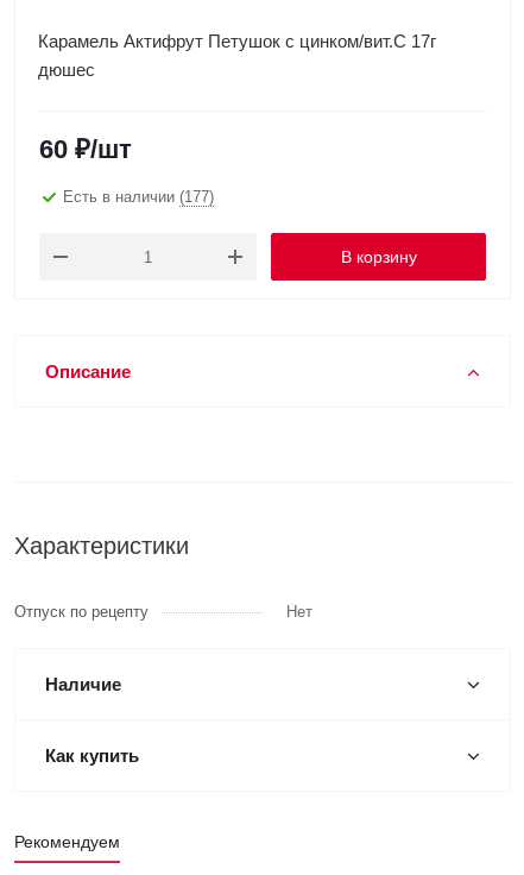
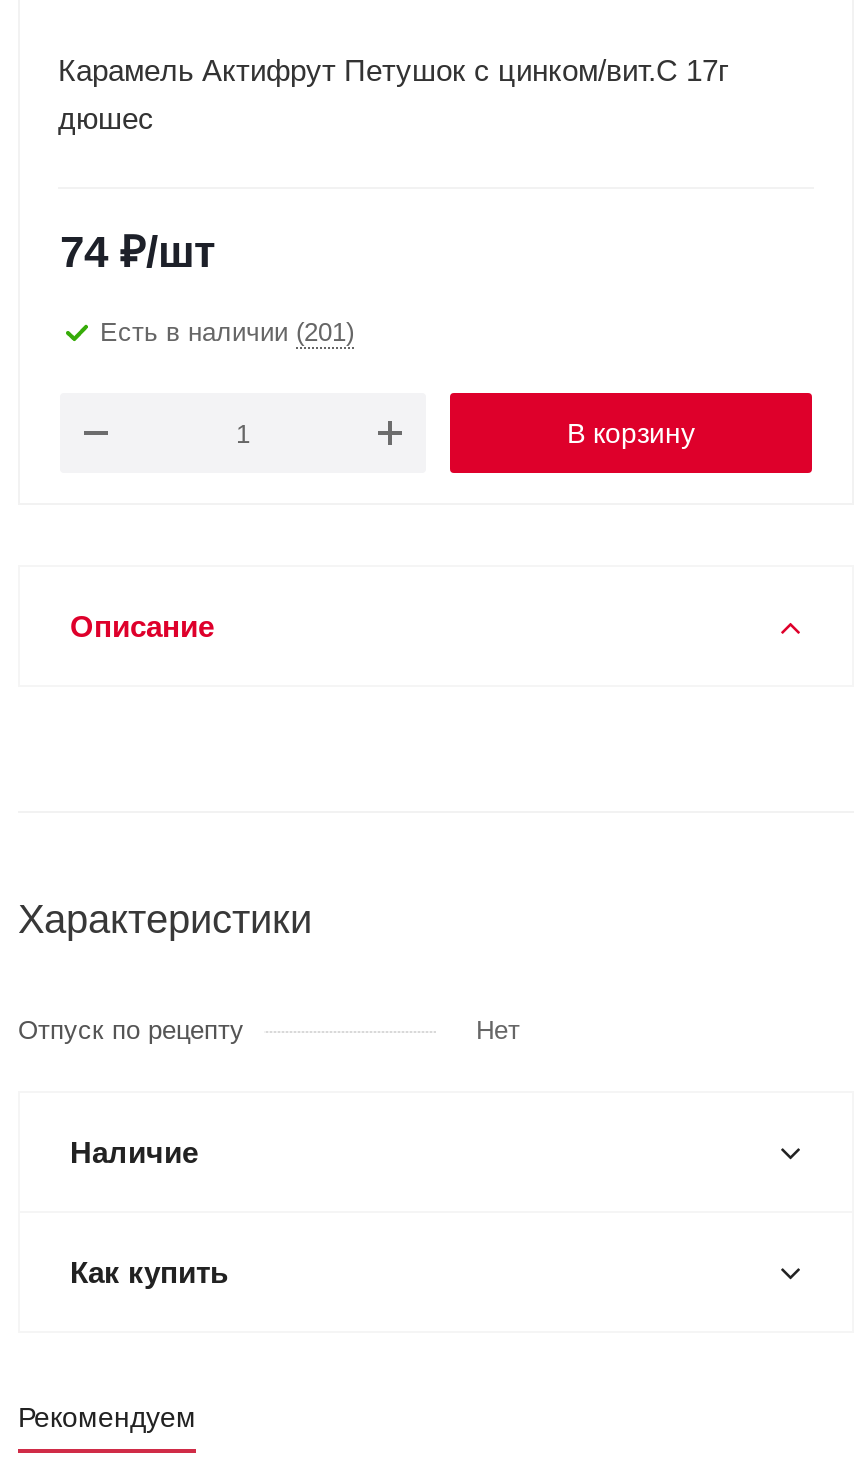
- 60 ₽/шт
+ 74 ₽/шт

- Есть в наличии (177)
+ Есть в наличии (201)
